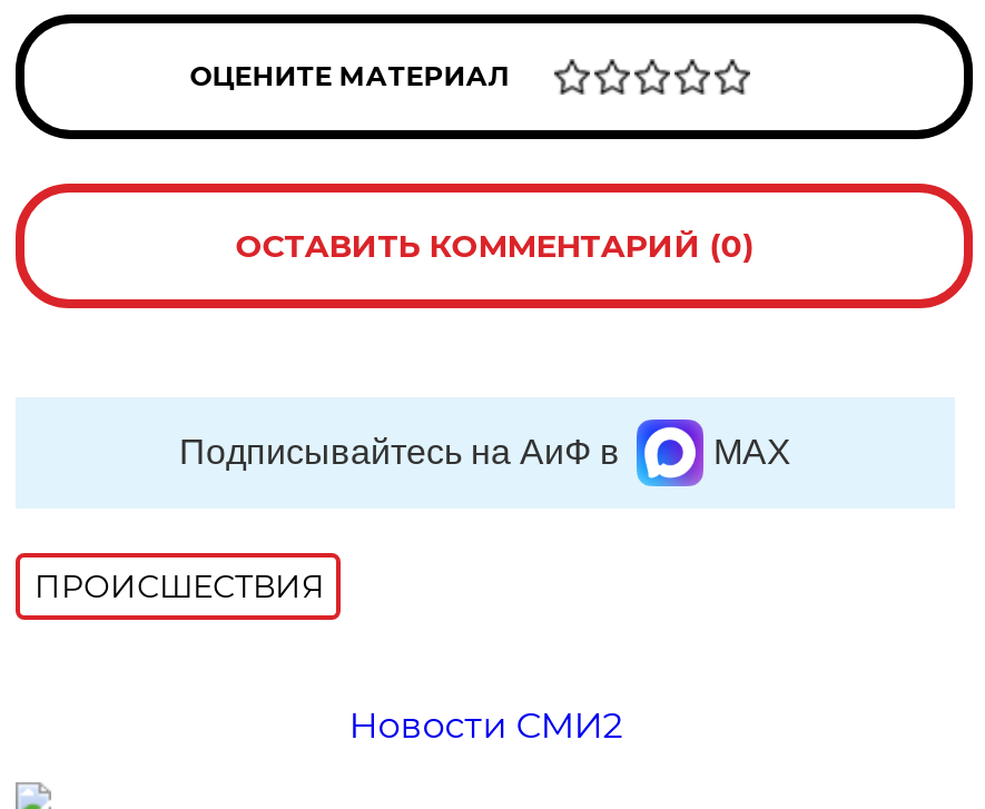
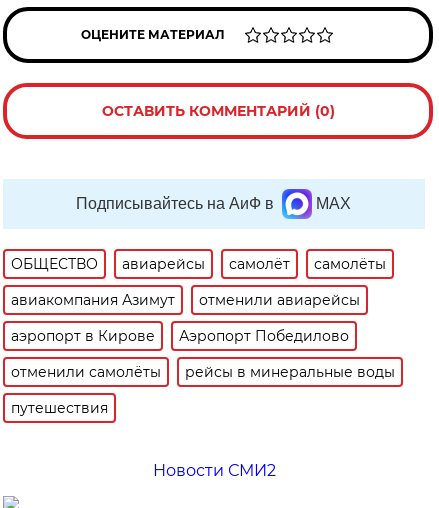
- ПРОИСШЕСТВИЯ
+ ОБЩЕСТВО
+ авиарейсы
+ самолёт
+ самолёты
+ авиакомпания Азимут
+ отменили авиарейсы
+ аэропорт в Кирове
+ Аэропорт Победилово
+ отменили самолёты
+ рейсы в минеральные воды
+ путешествия
